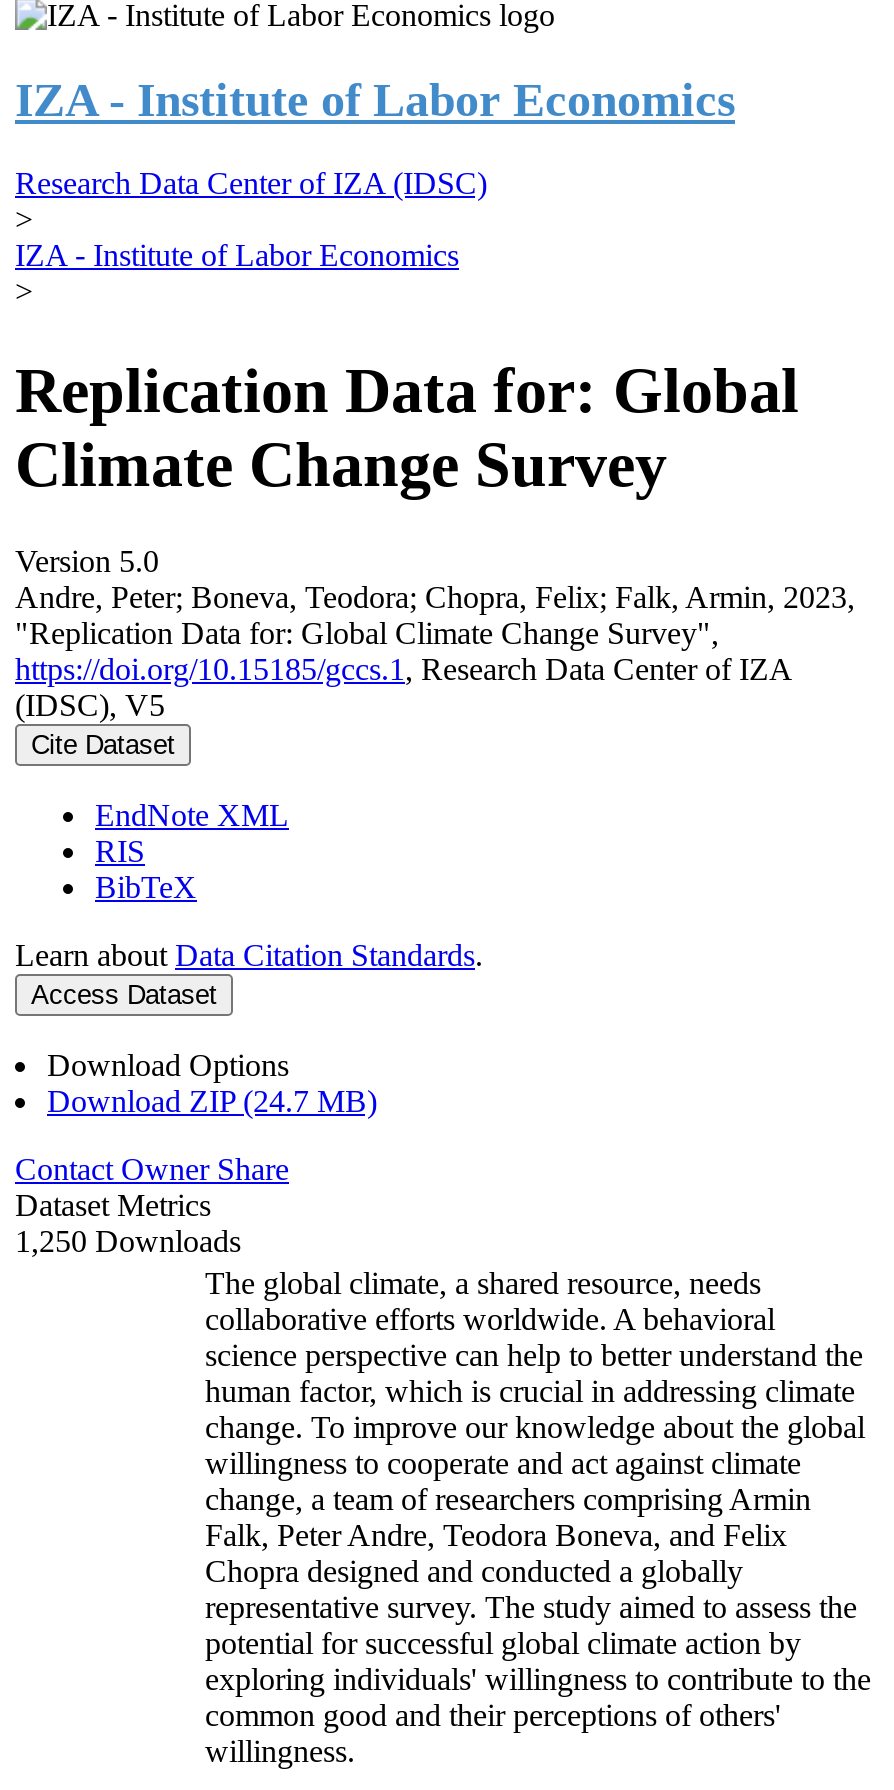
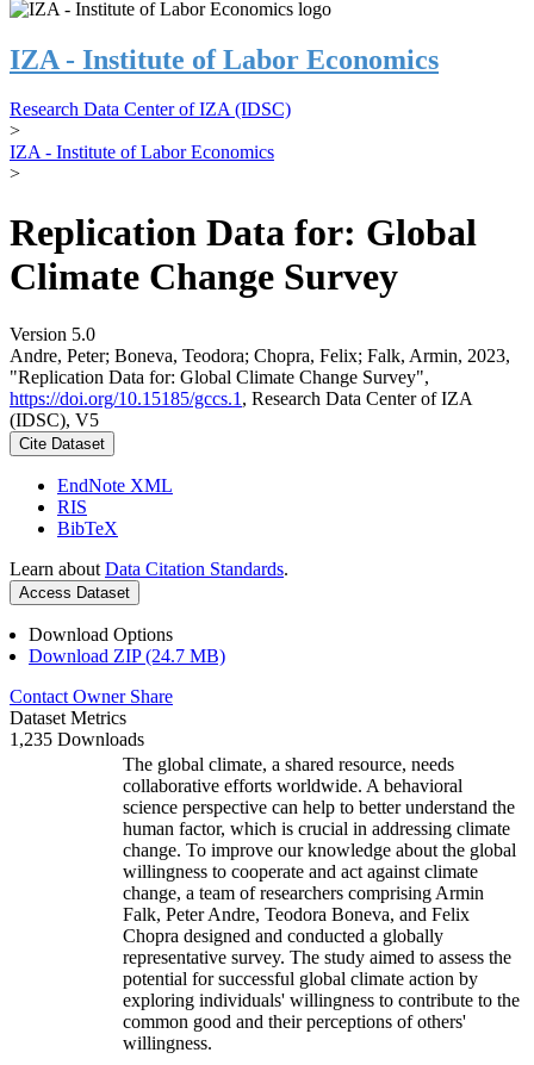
- 1,250 Downloads
+ 1,235 Downloads
